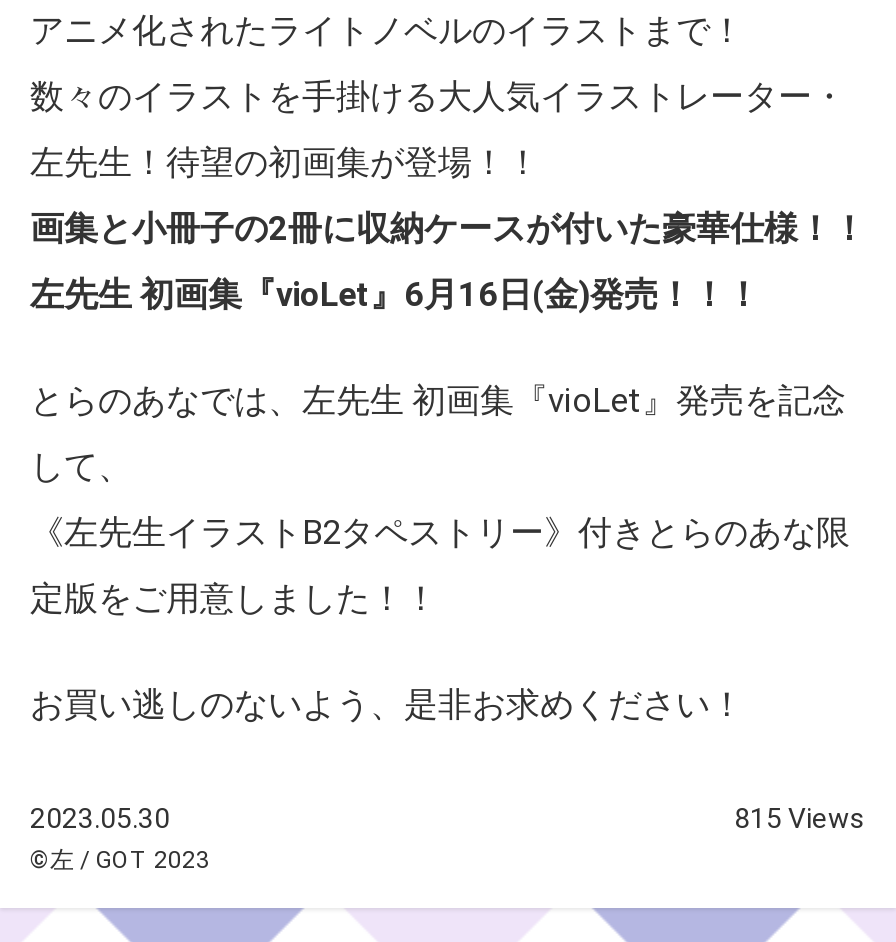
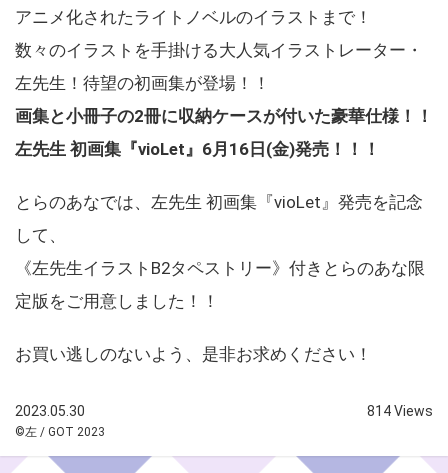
- 815 Views
+ 814 Views
